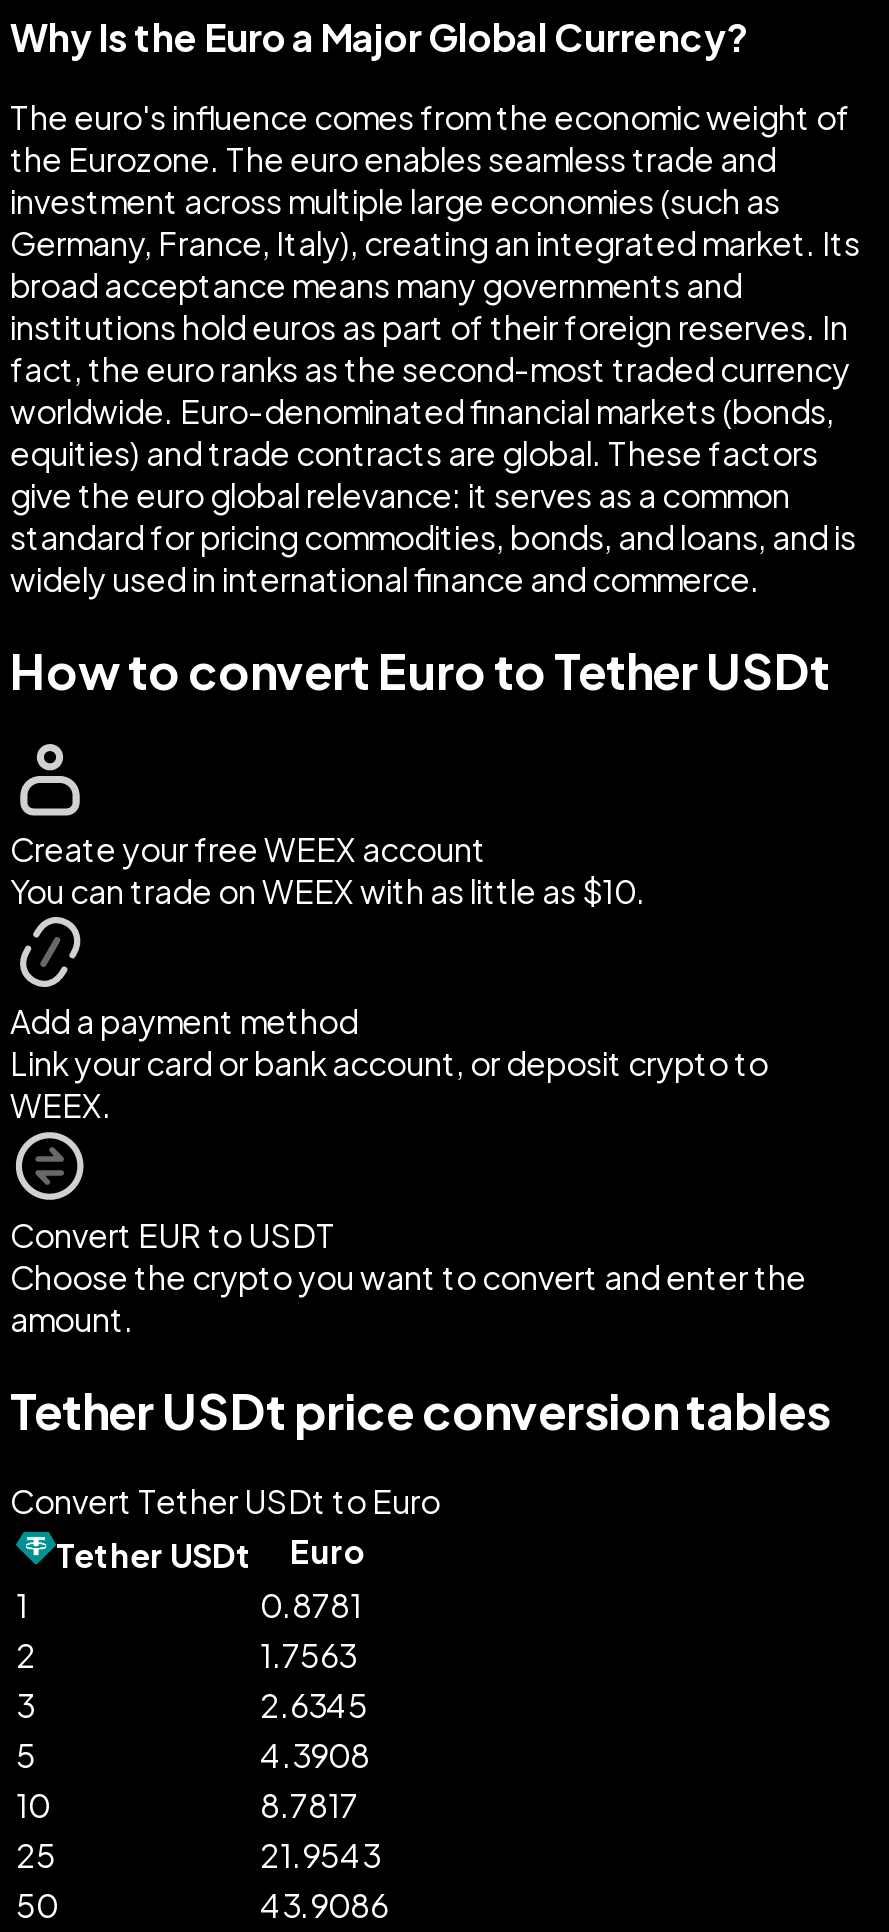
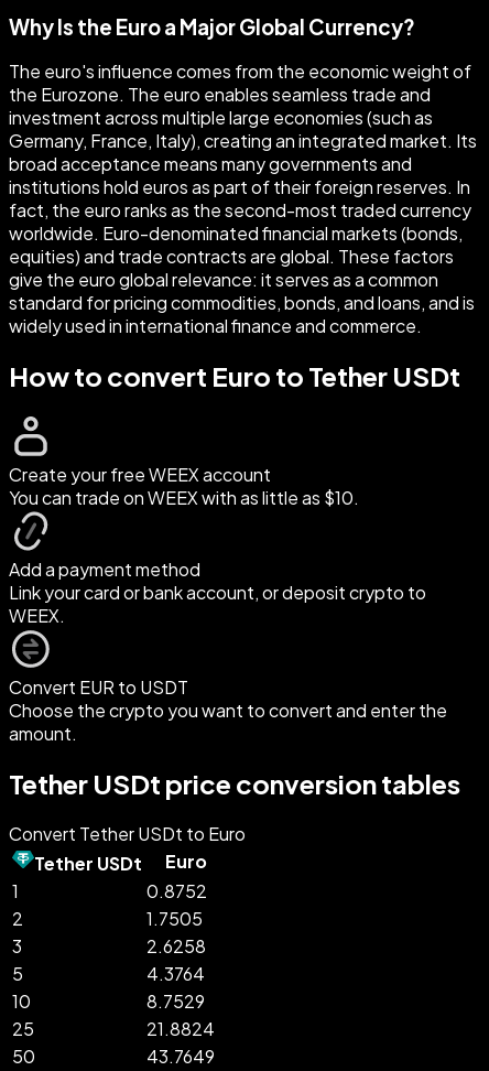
- 0.8781
+ 0.8752

- 1.7563
+ 1.7505

- 2.6345
+ 2.6258

- 4.3908
+ 4.3764

- 8.7817
+ 8.7529

- 21.9543
+ 21.8824

- 43.9086
+ 43.7649
